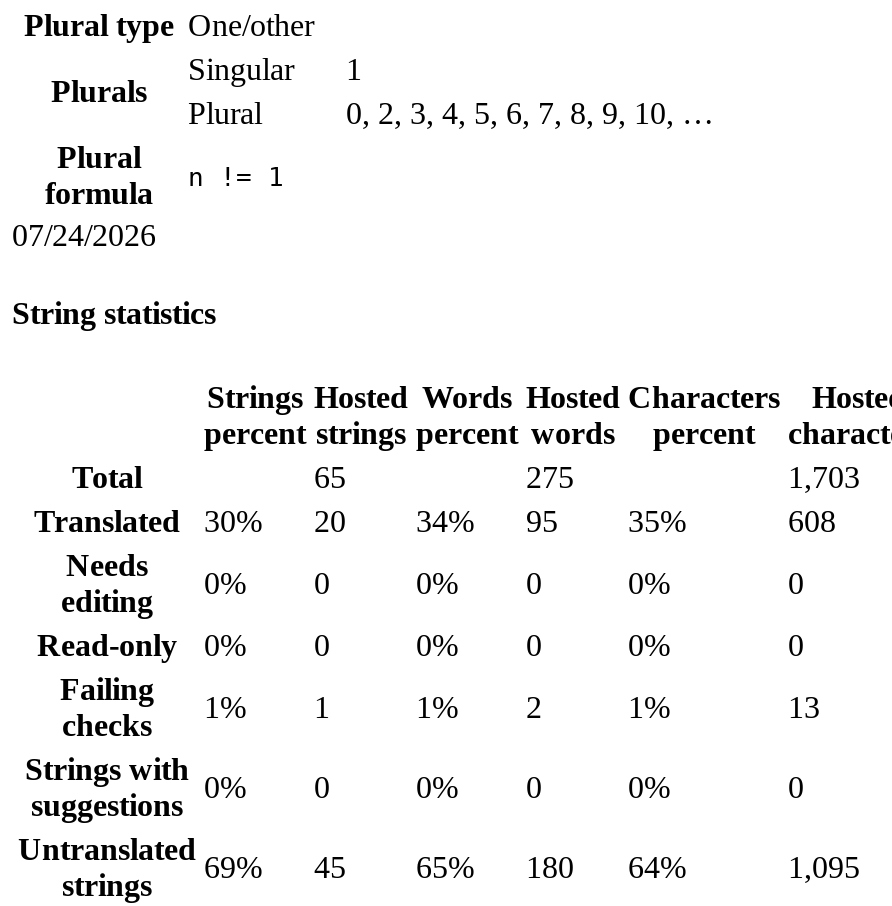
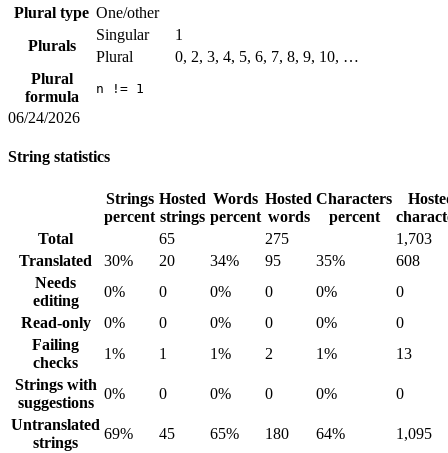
- 07/24/2026
+ 06/24/2026
